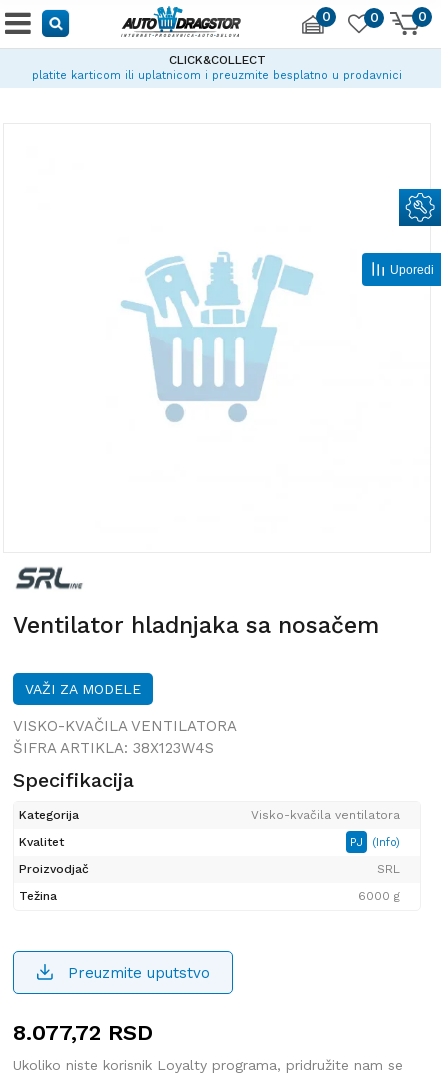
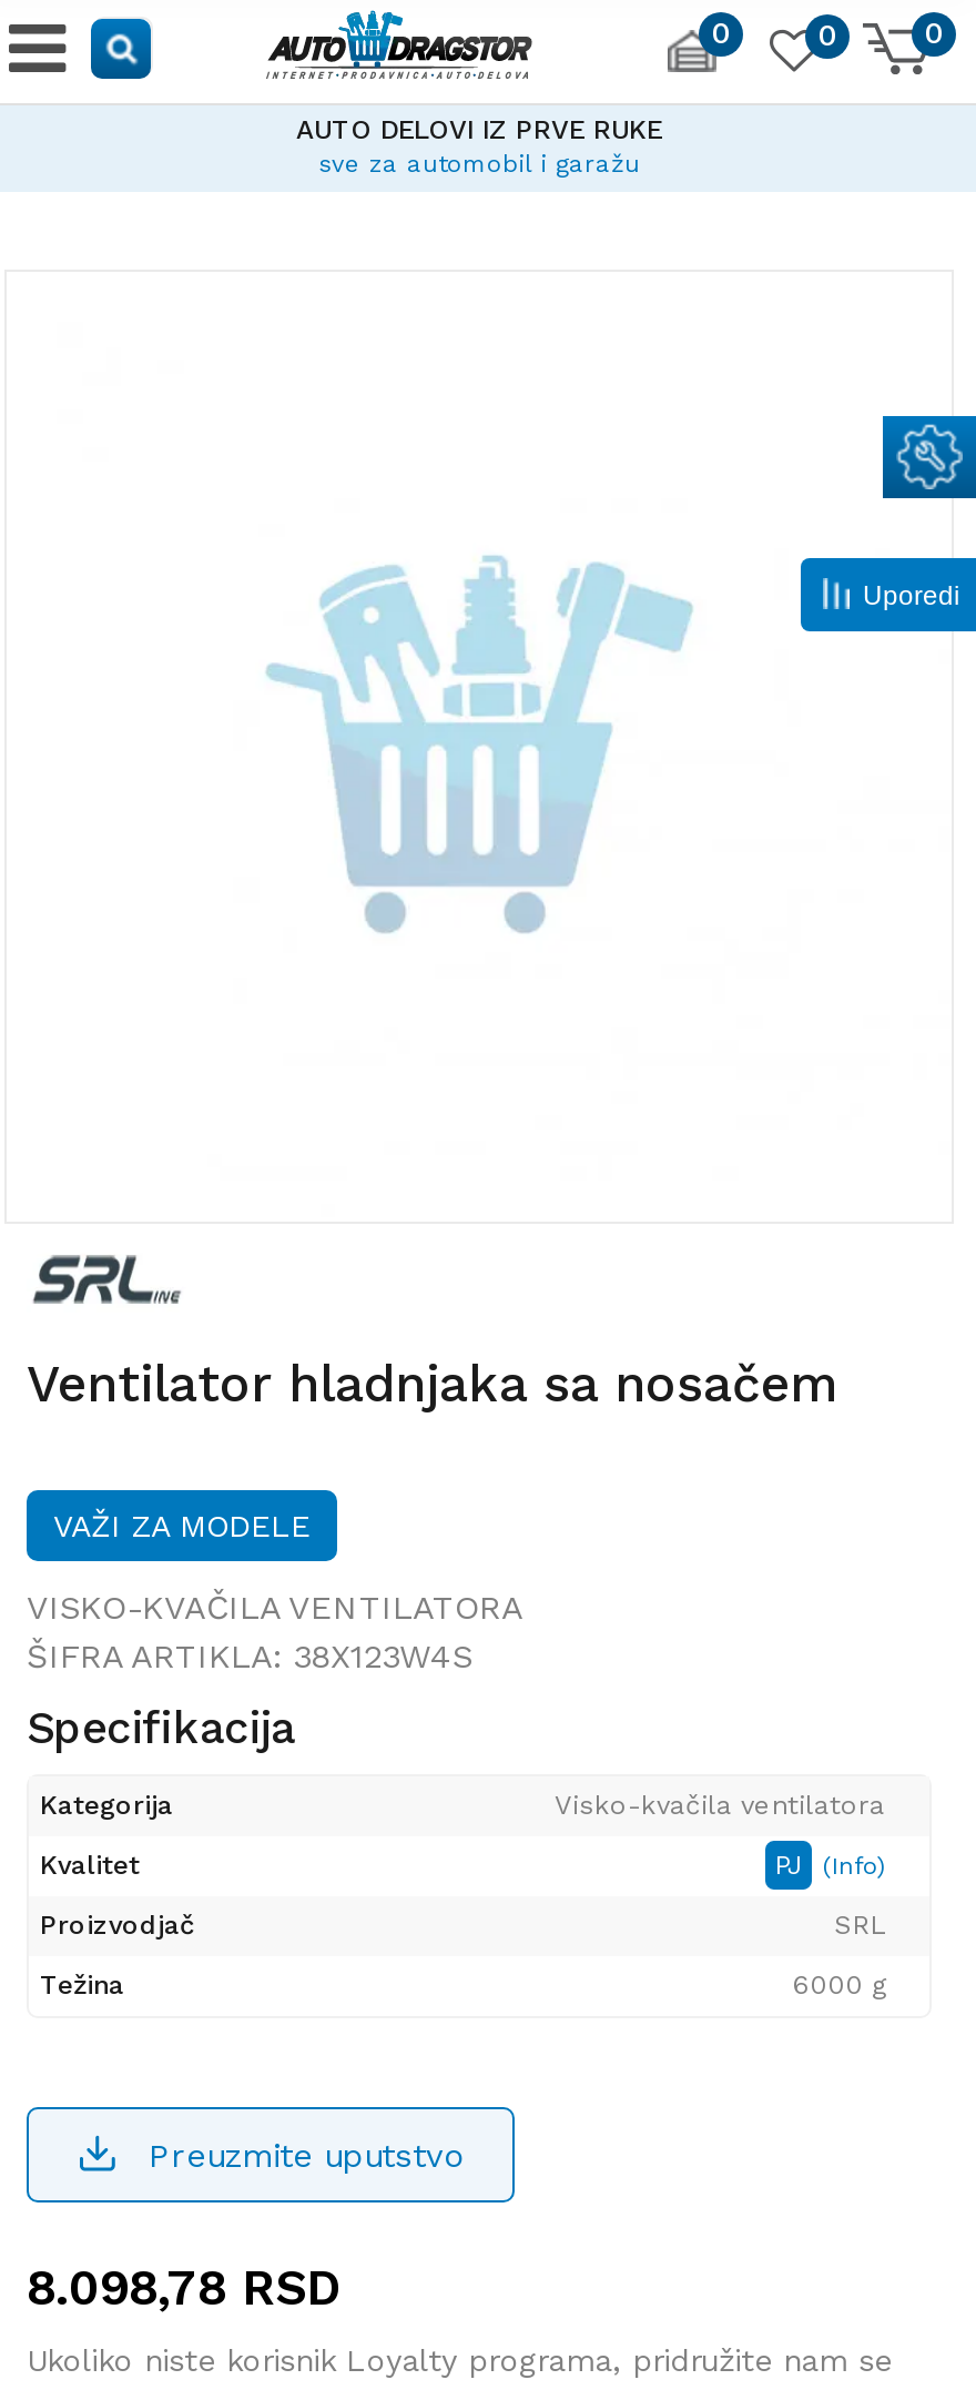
- CLICK&COLLECT
- platite karticom ili uplatnicom i preuzmite besplatno u prodavnici
+ AUTO DELOVI IZ PRVE RUKE
+ sve za automobil i garažu

- 8.077,72 RSD
+ 8.098,78 RSD
